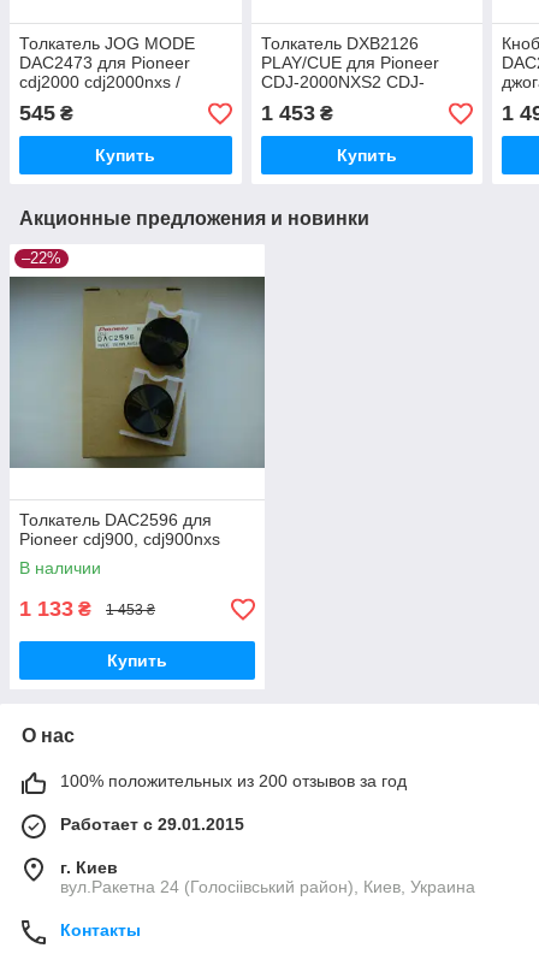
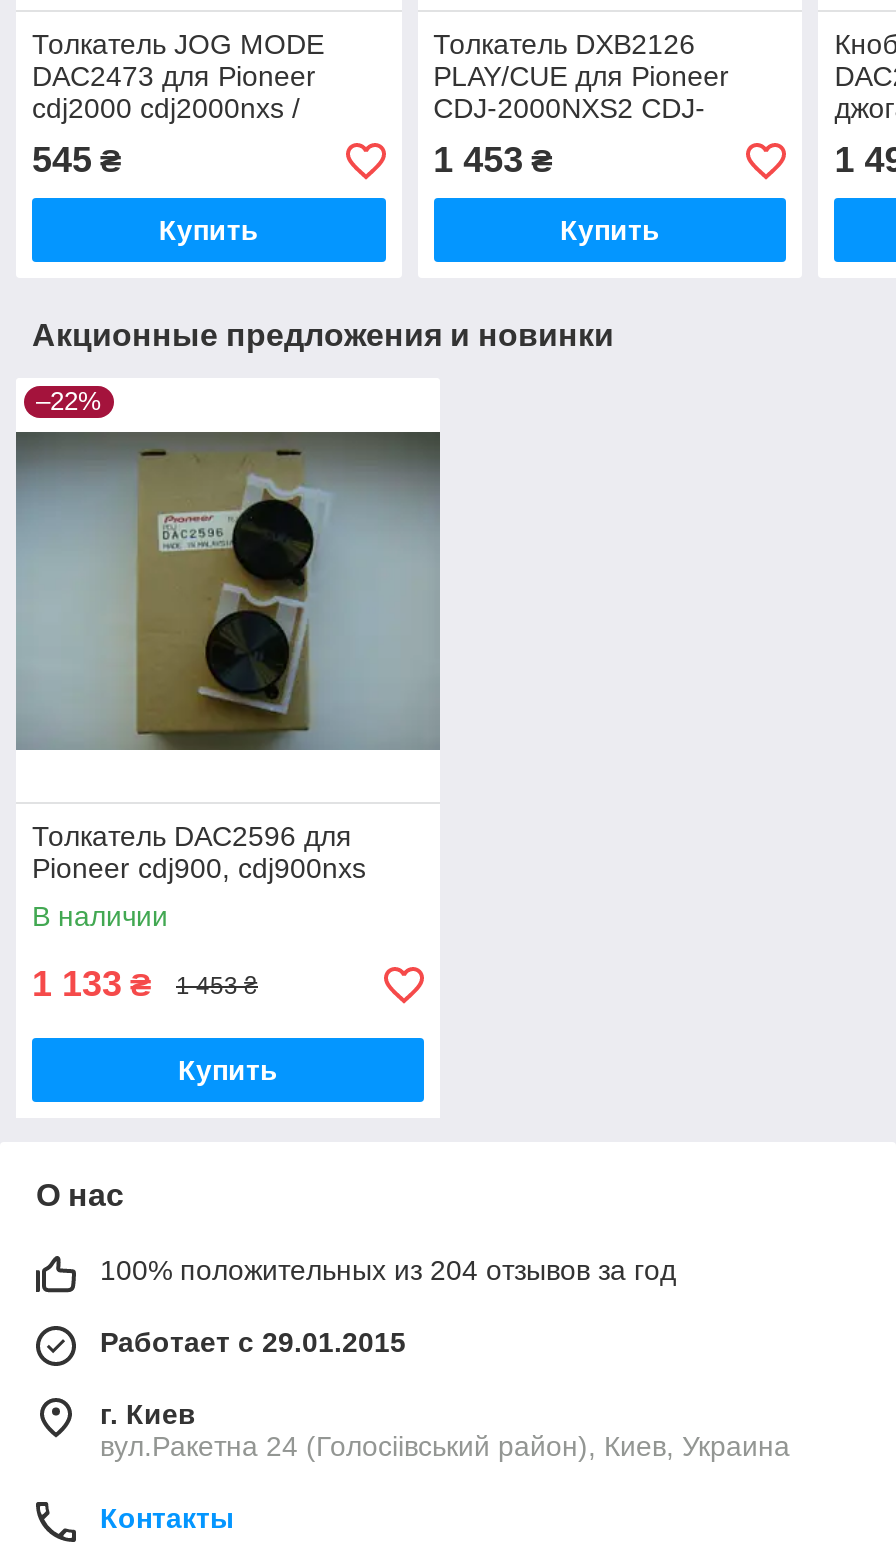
- 100% положительных из 200 отзывов за год
+ 100% положительных из 204 отзывов за год
